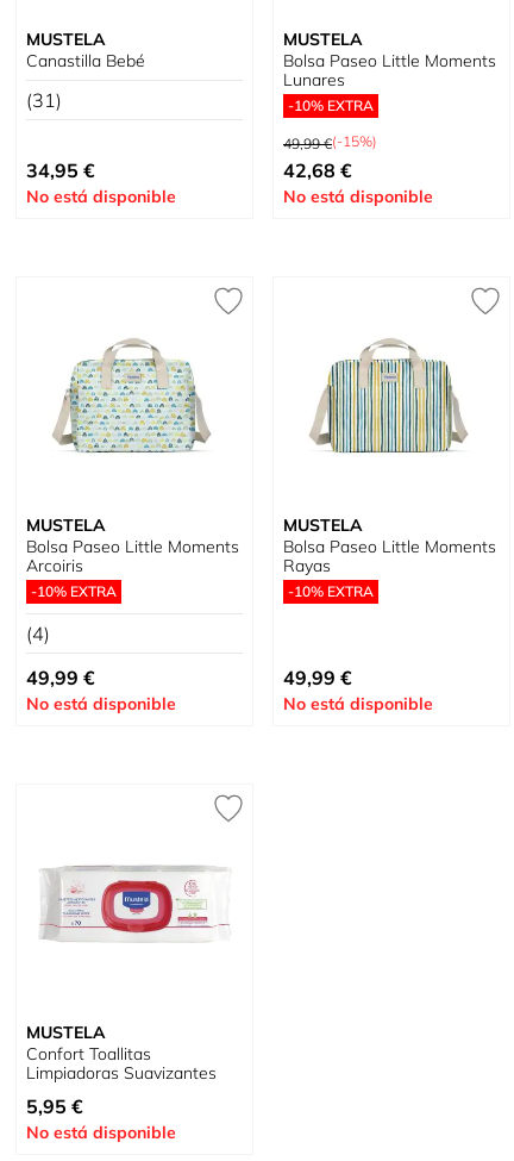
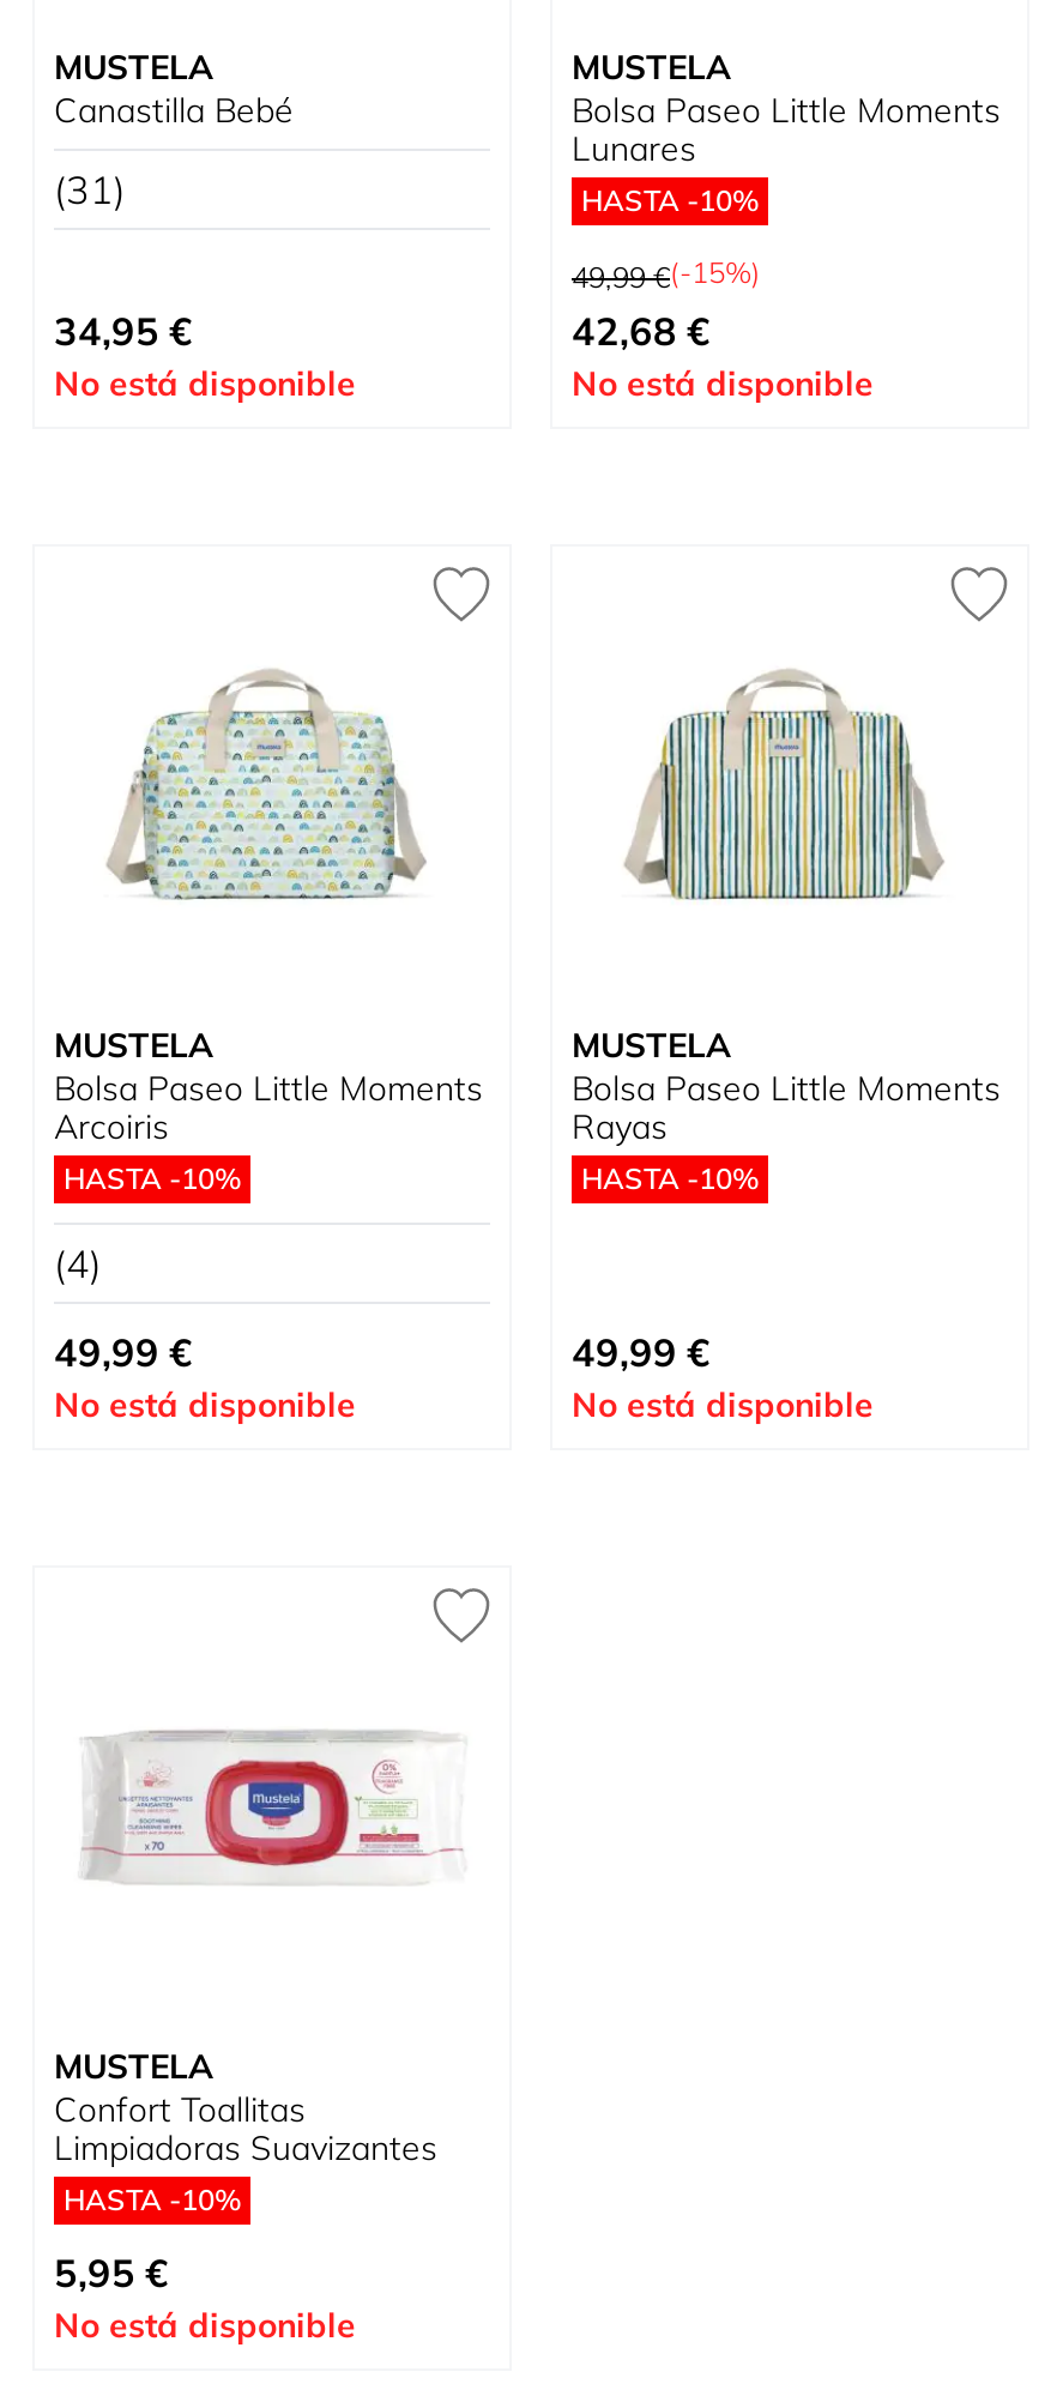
- -10% EXTRA
+ HASTA -10%

- -10% EXTRA
+ HASTA -10%

- -10% EXTRA
+ HASTA -10%

+ HASTA -10%
